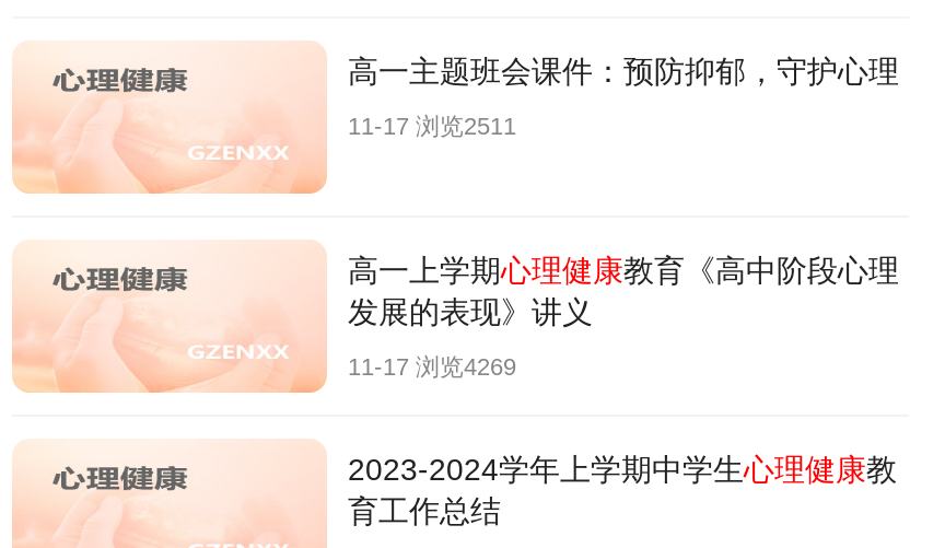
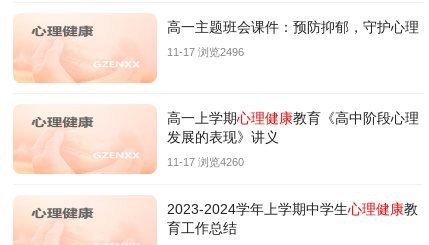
- 11-17 浏览2511
+ 11-17 浏览2496

- 11-17 浏览4269
+ 11-17 浏览4260
